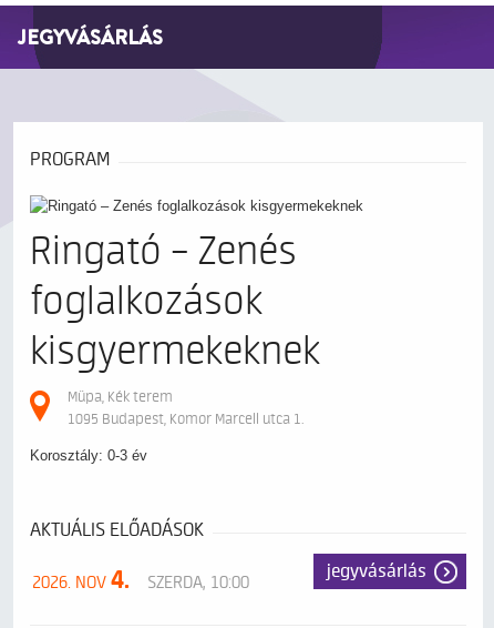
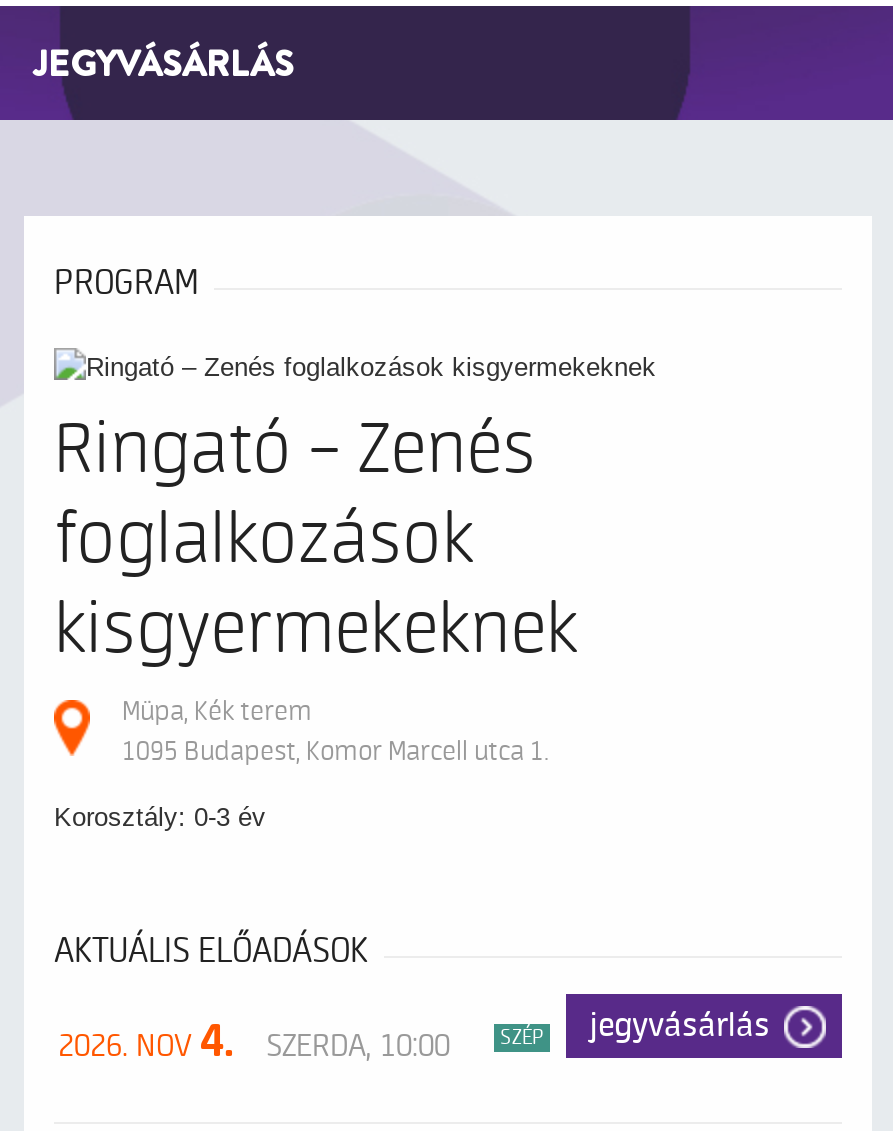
+ SZÉP
